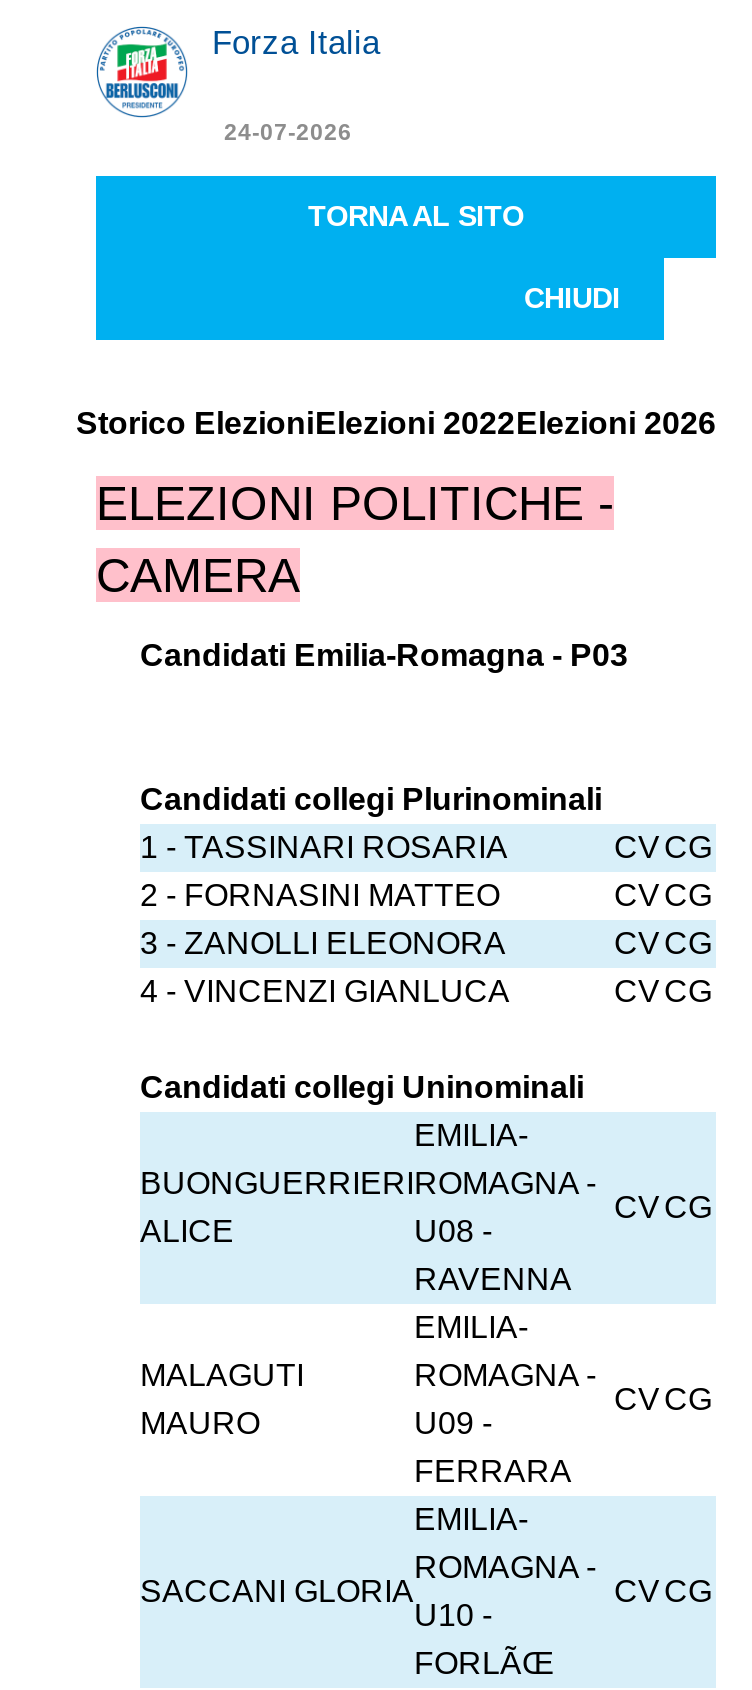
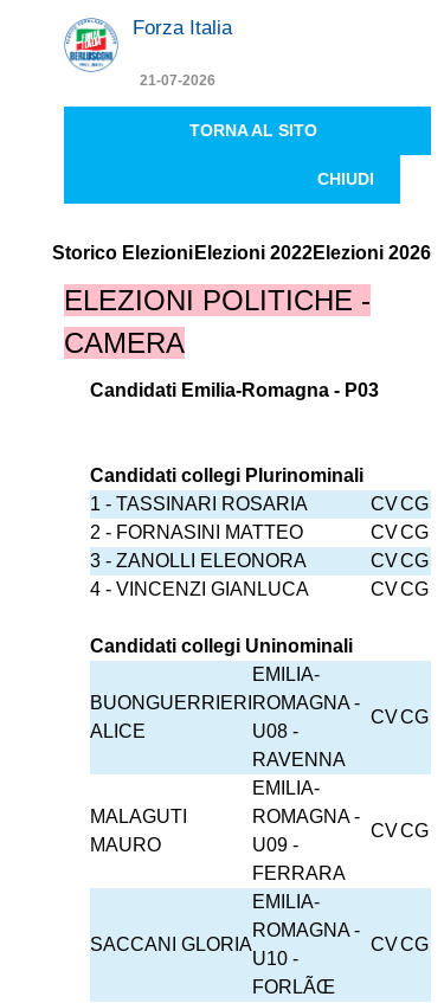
- 24-07-2026
+ 21-07-2026
